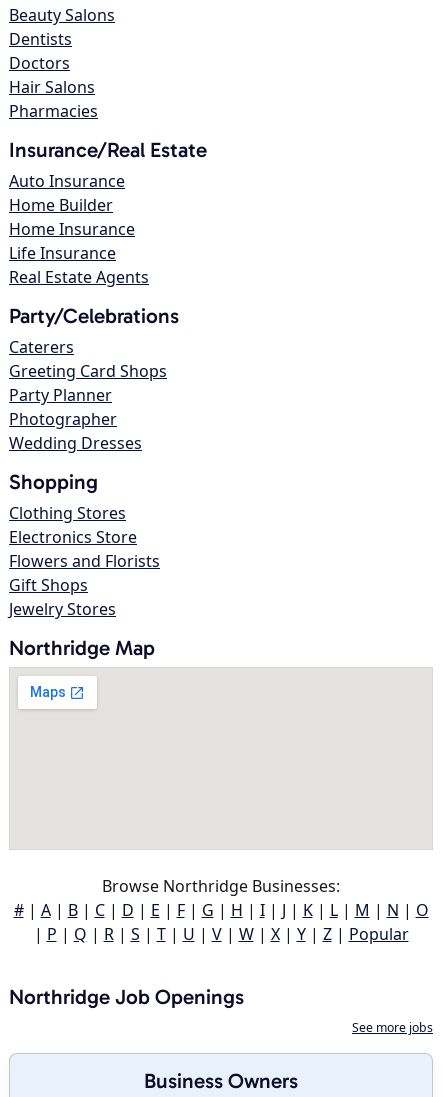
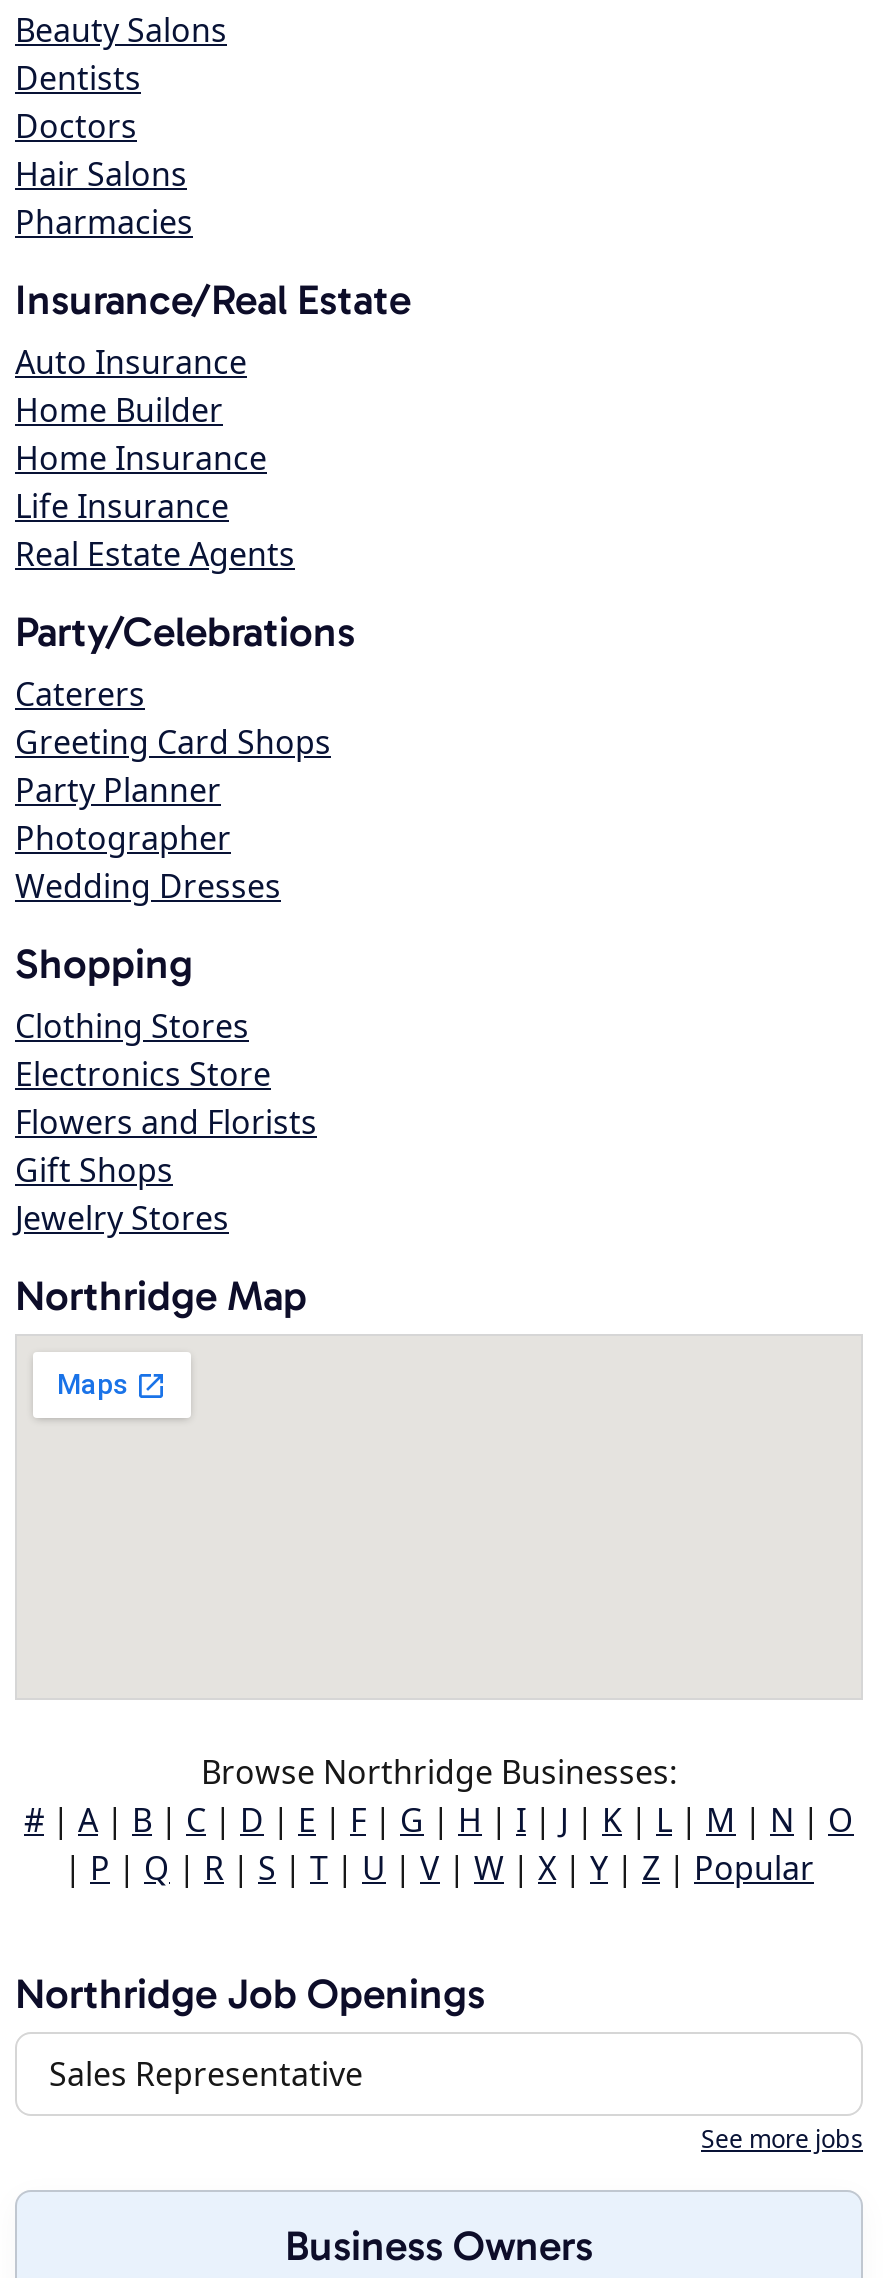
+ Sales Representative
